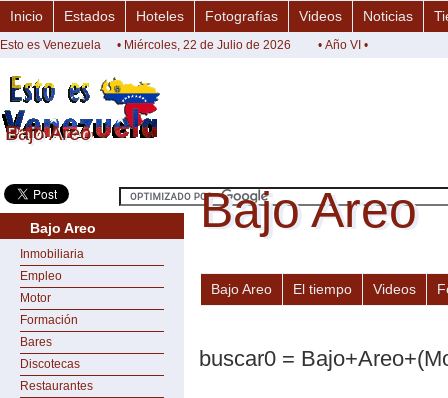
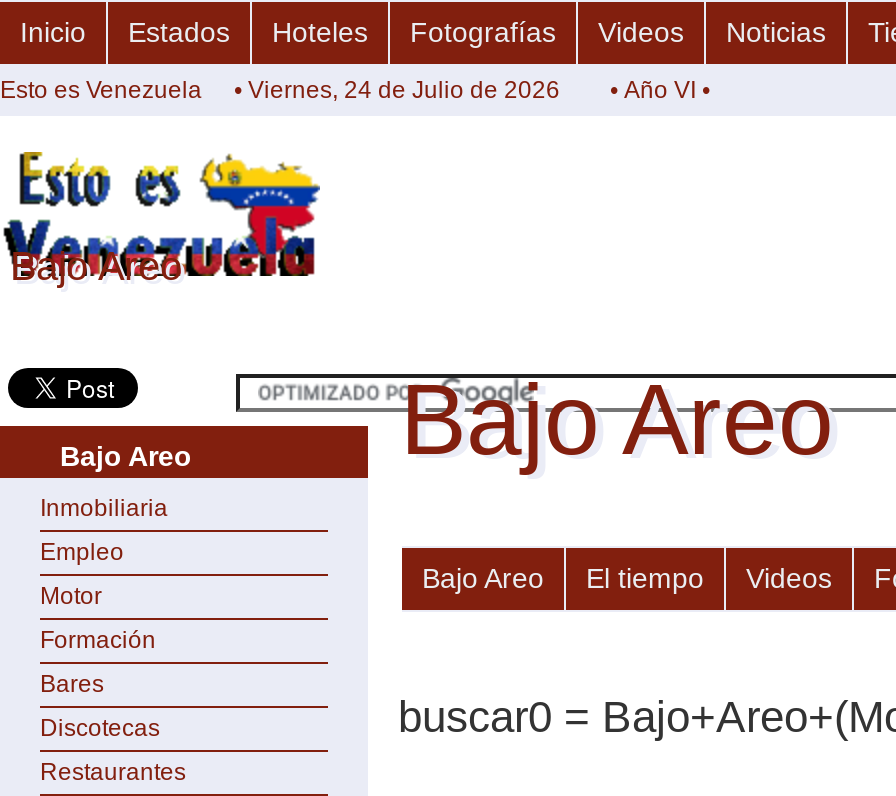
- • Miércoles, 22 de Julio de 2026
+ • Viernes, 24 de Julio de 2026
